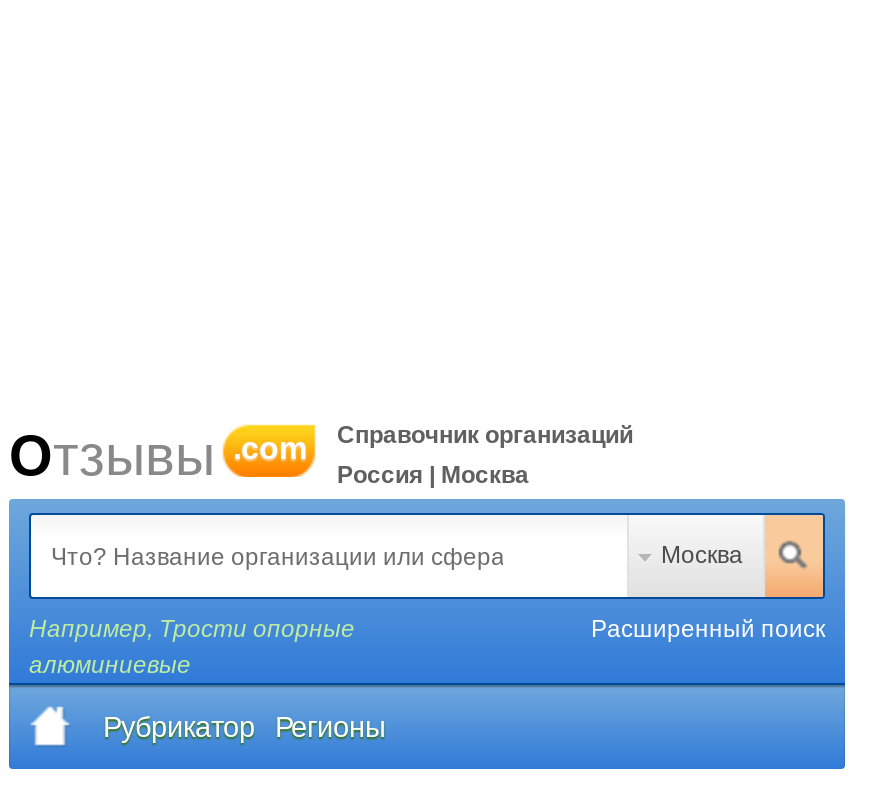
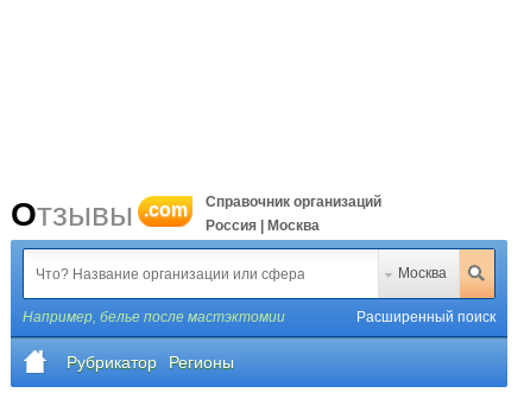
- Например, Трости опорные
- алюминиевые
+ Например, белье после мастэктомии
